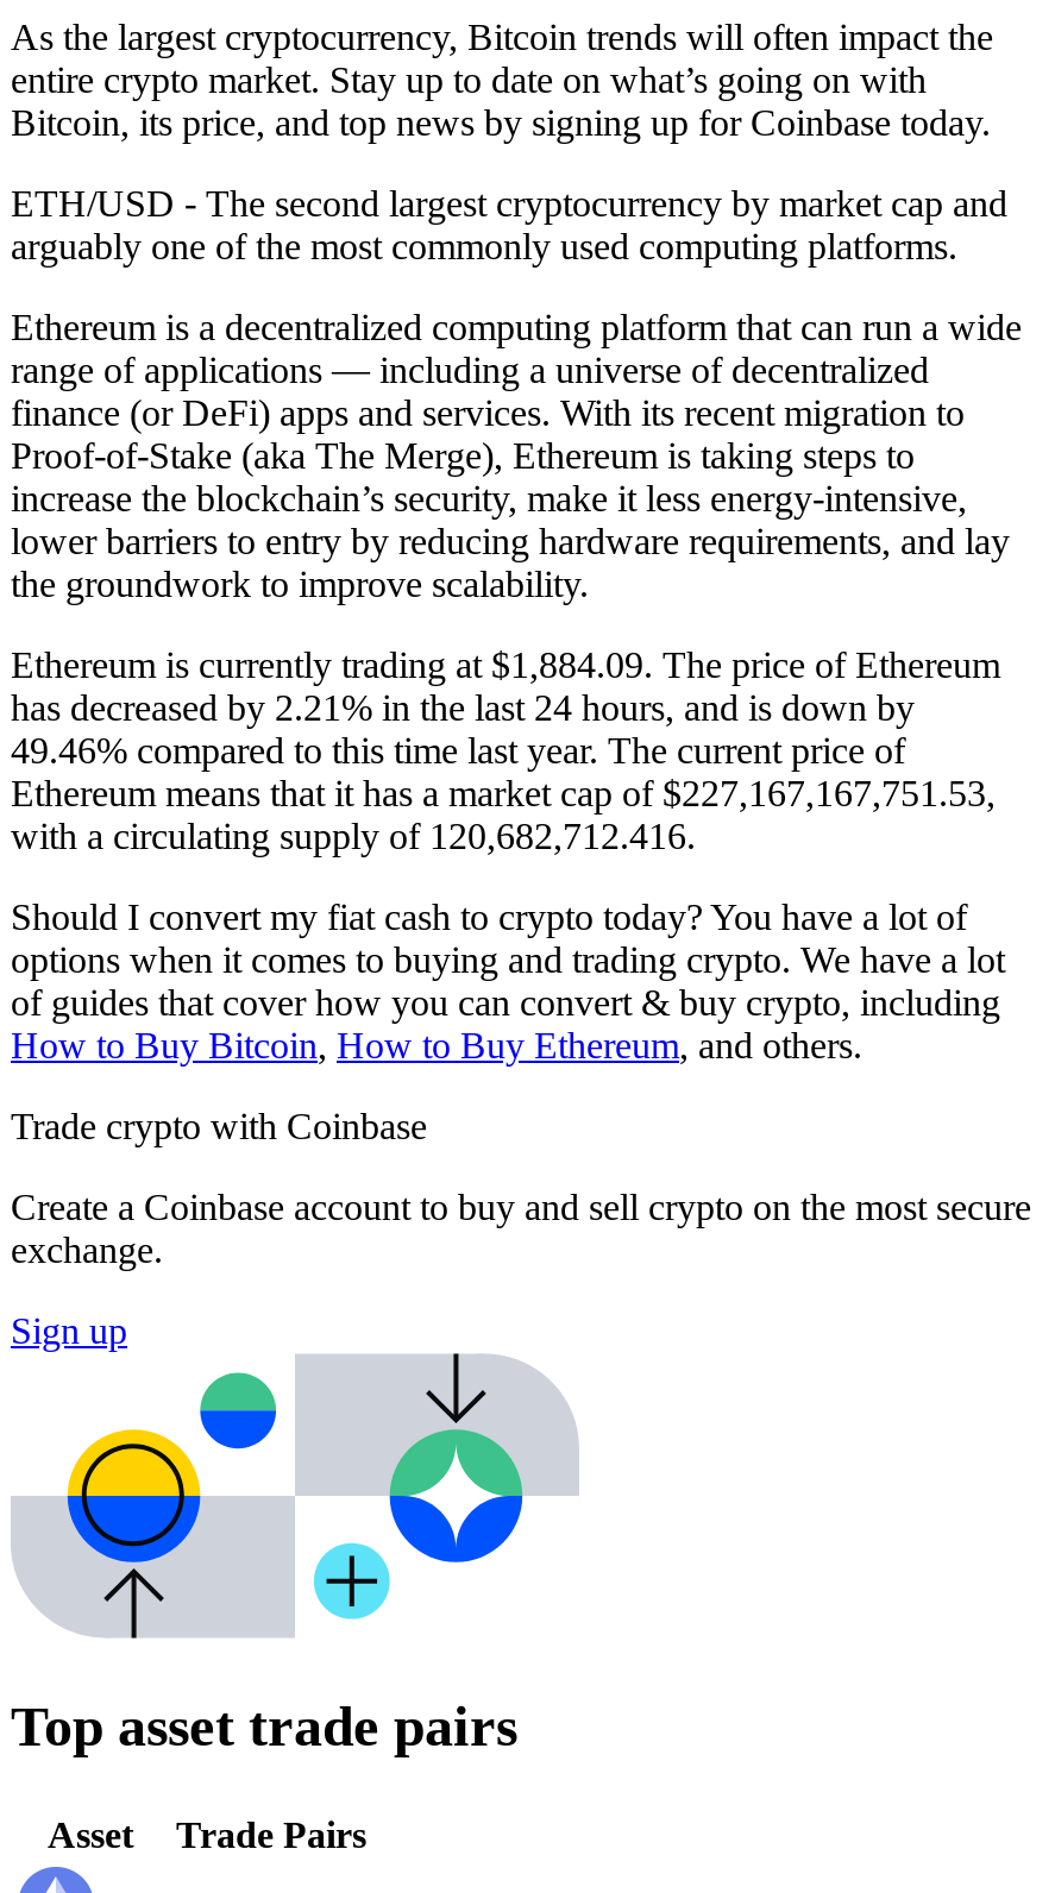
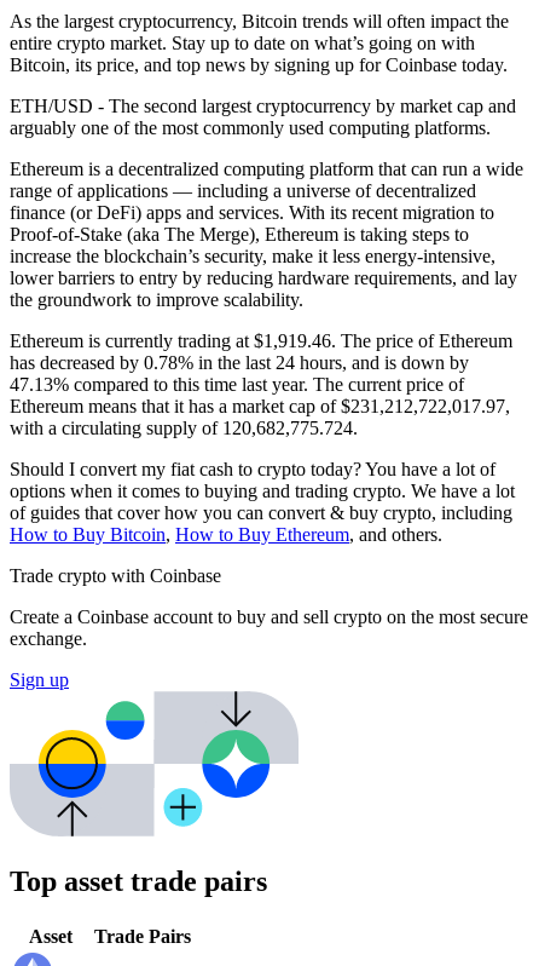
- Ethereum is currently trading at $1,884.09. The price of Ethereum
+ Ethereum is currently trading at $1,919.46. The price of Ethereum

- has decreased by 2.21% in the last 24 hours, and is down by
+ has decreased by 0.78% in the last 24 hours, and is down by

- 49.46% compared to this time last year. The current price of
+ 47.13% compared to this time last year. The current price of

- Ethereum means that it has a market cap of $227,167,167,751.53,
+ Ethereum means that it has a market cap of $231,212,722,017.97,

- with a circulating supply of 120,682,712.416.
+ with a circulating supply of 120,682,775.724.
